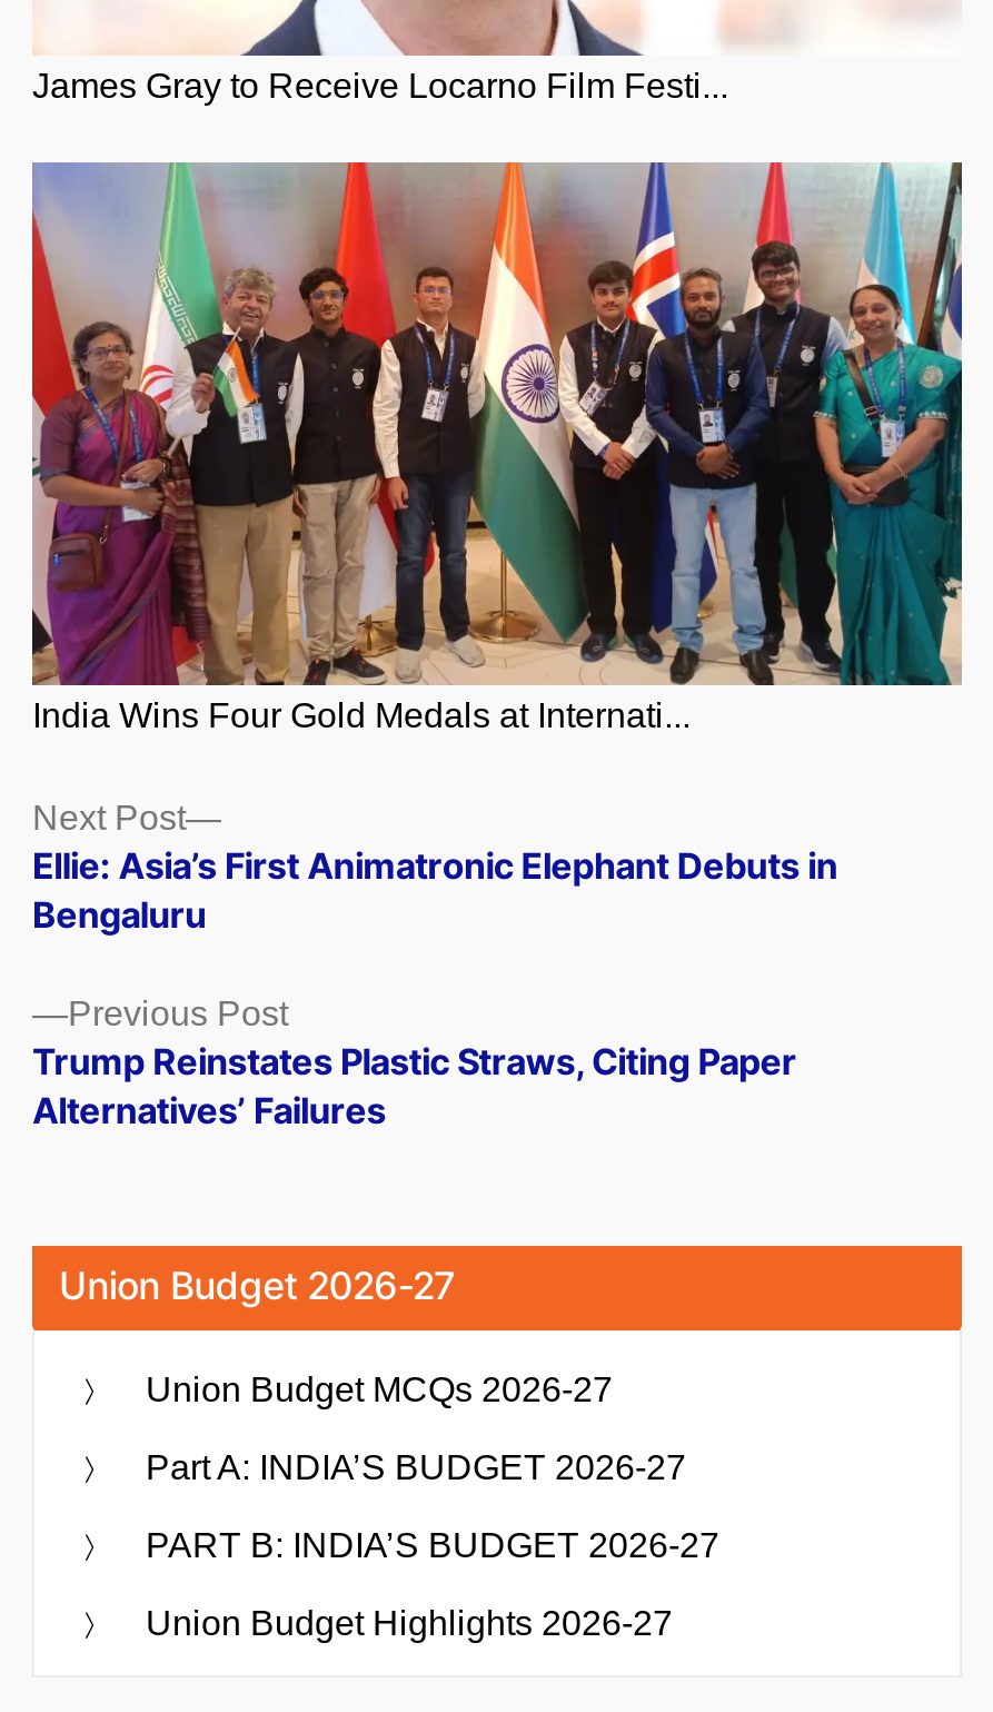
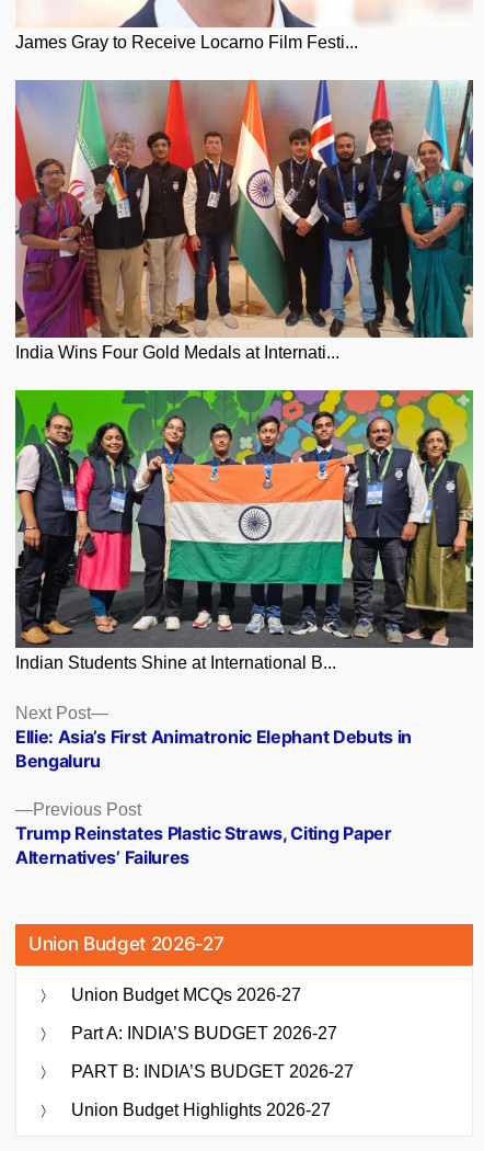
+ [image]
+ Indian Students Shine at International B...
